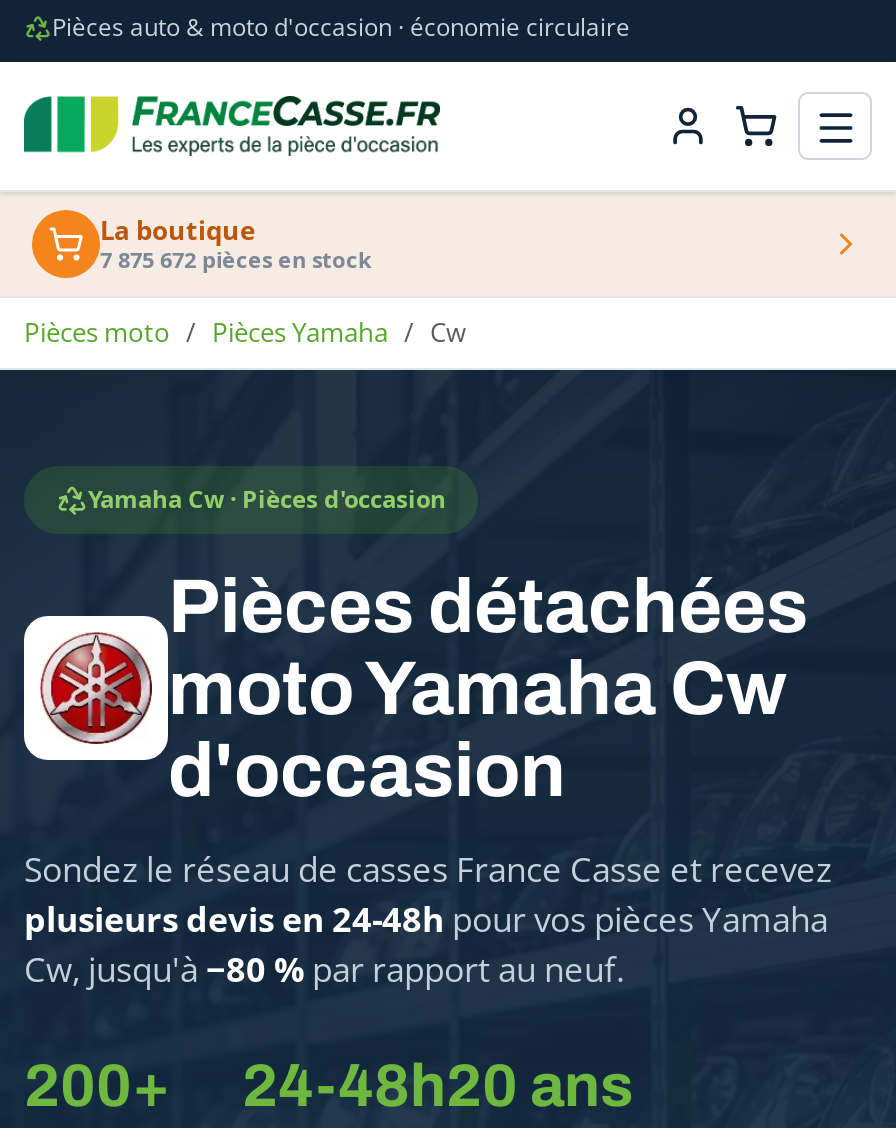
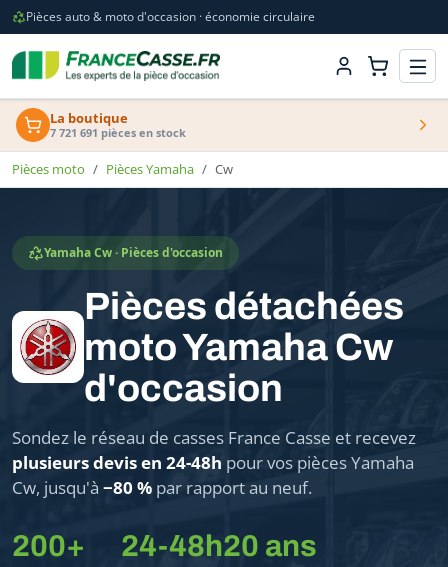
- 7 875 672 pièces en stock
+ 7 721 691 pièces en stock
